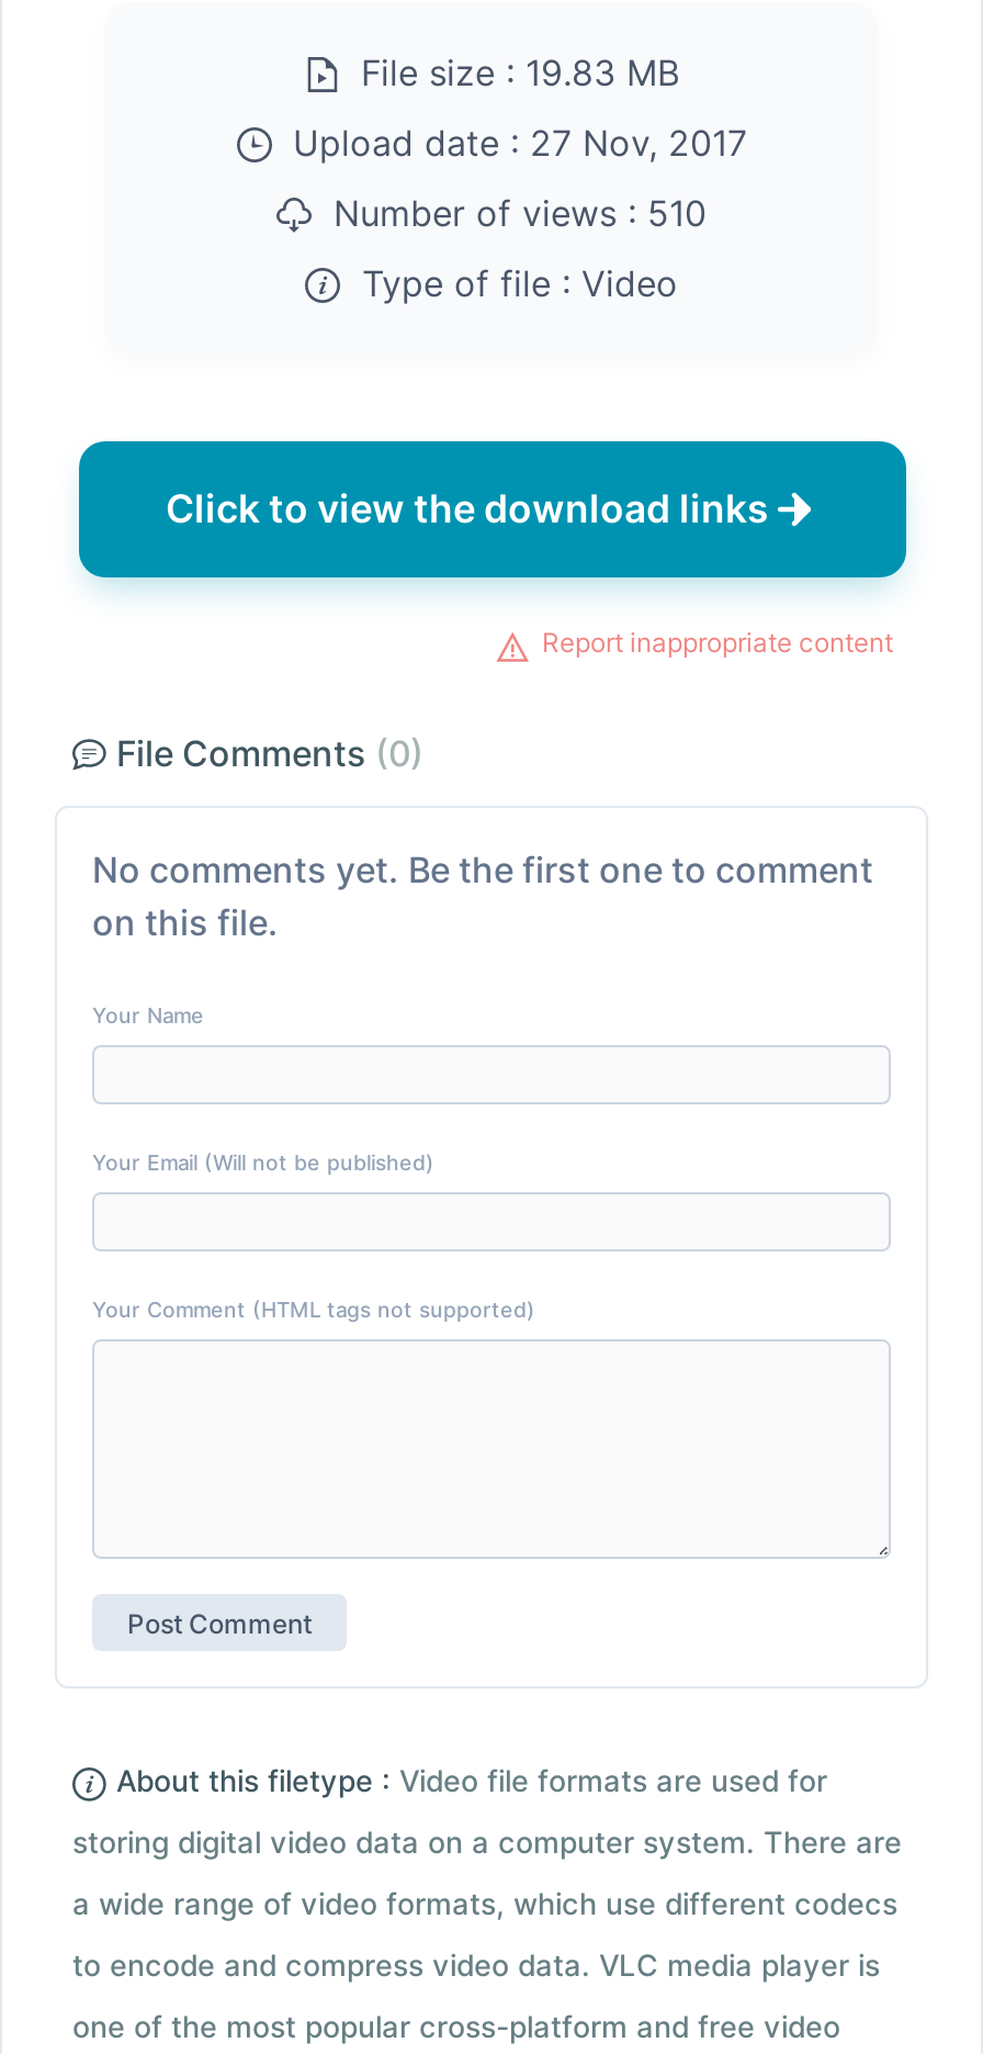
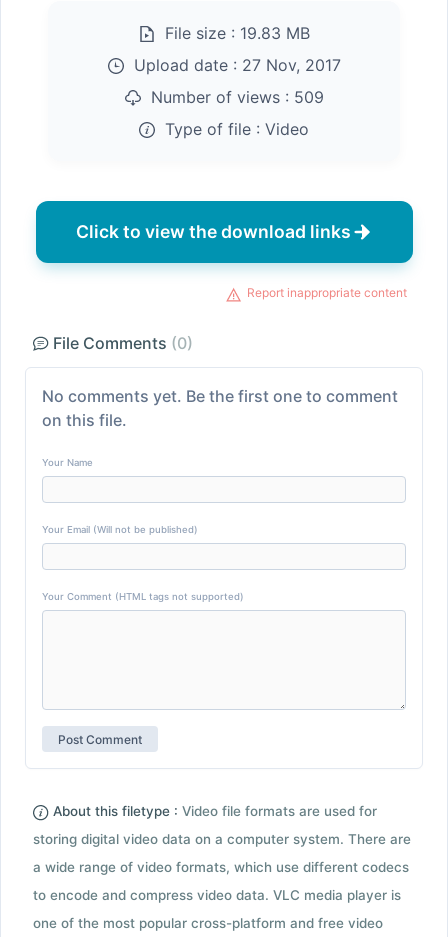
- Number of views : 510
+ Number of views : 509
